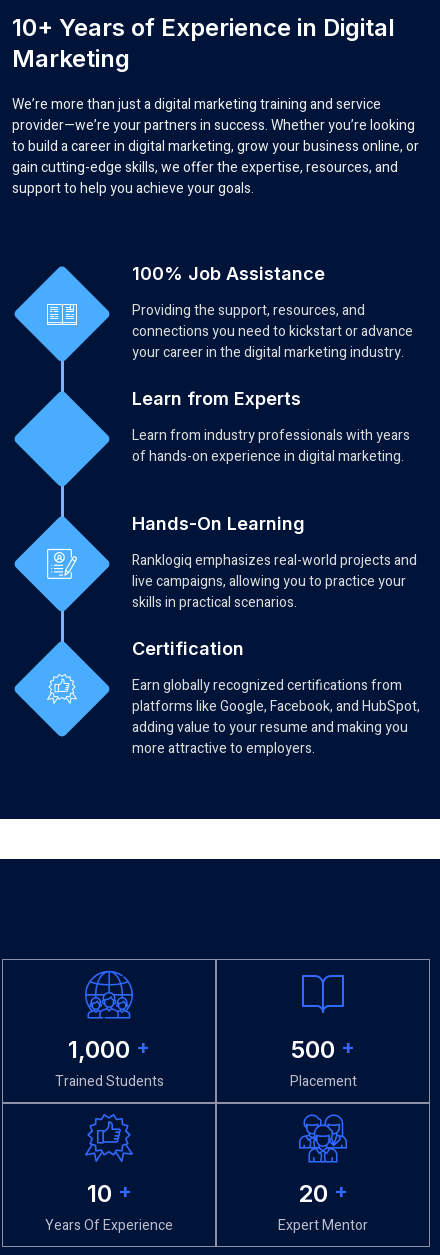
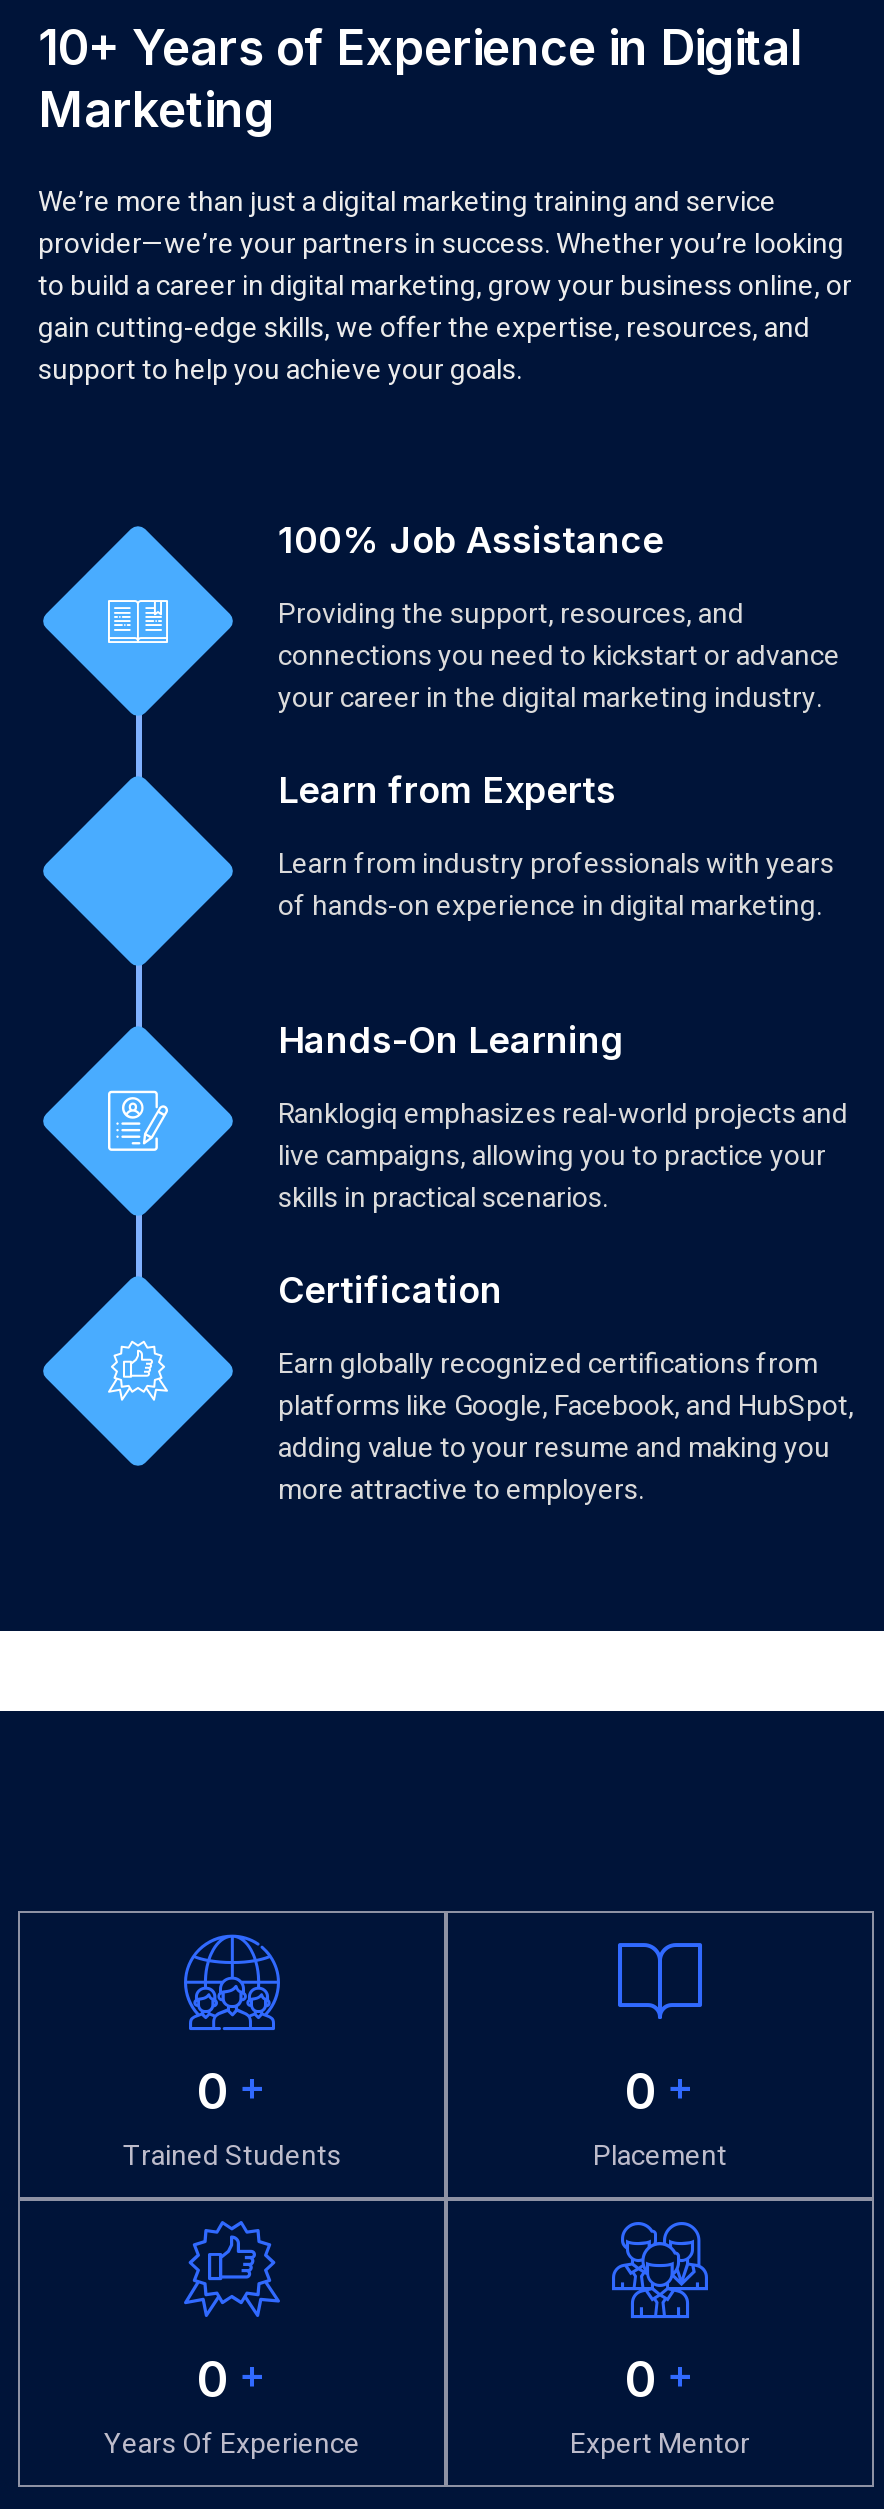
- 1,000 +
+ 0 +

- 500 +
+ 0 +

- 10 +
+ 0 +

- 20 +
+ 0 +
